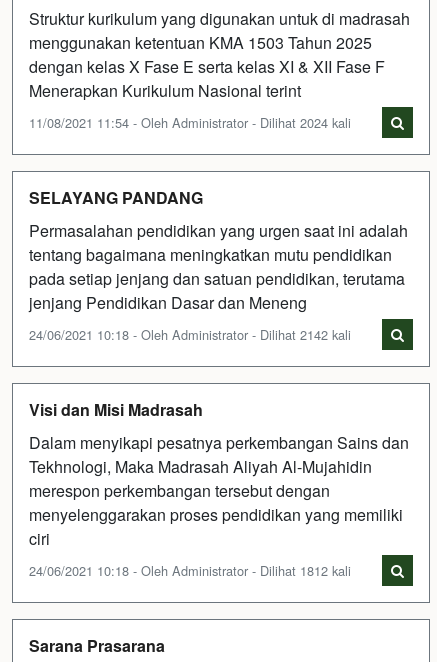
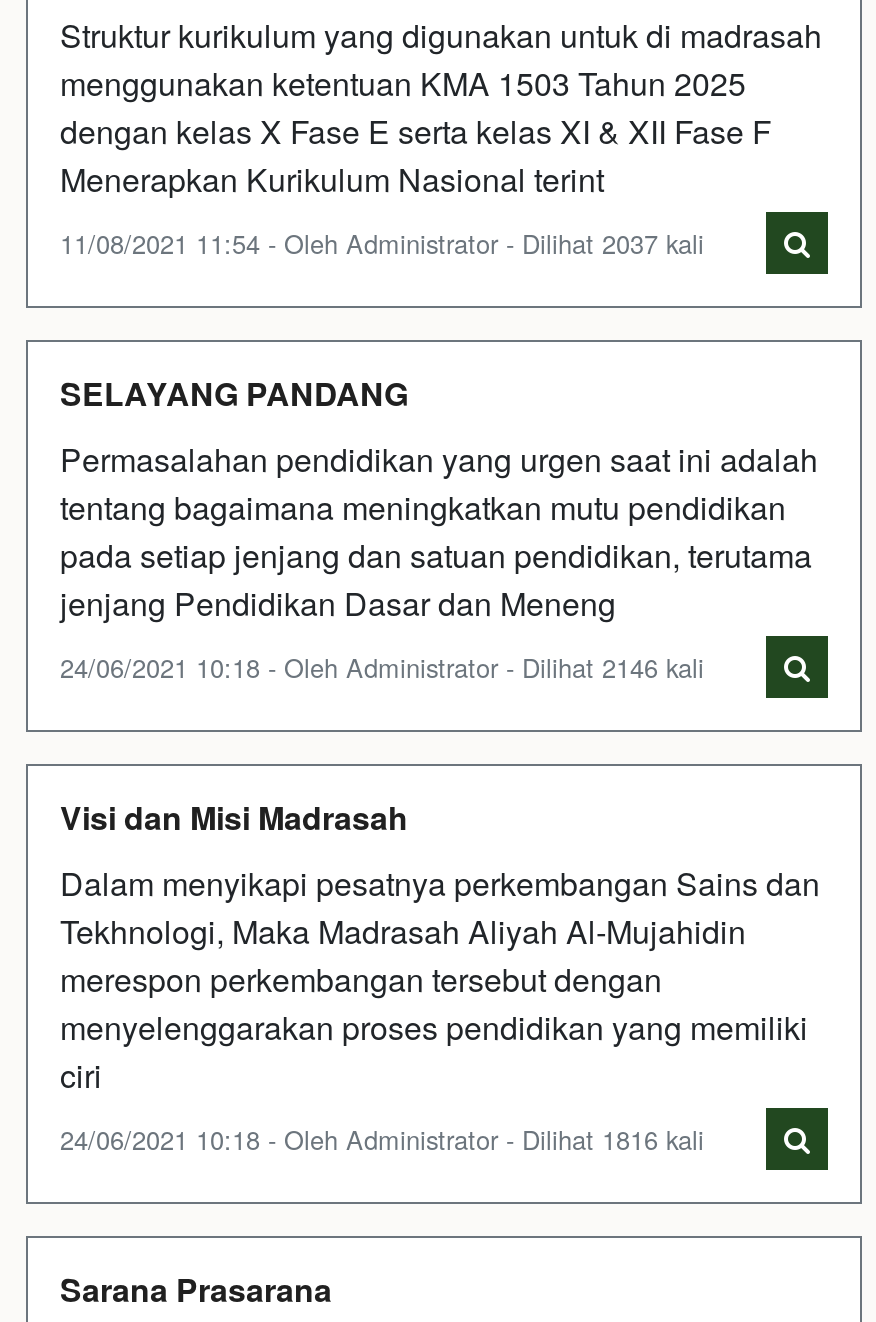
- 11/08/2021 11:54 - Oleh Administrator - Dilihat 2024 kali
+ 11/08/2021 11:54 - Oleh Administrator - Dilihat 2037 kali

- 24/06/2021 10:18 - Oleh Administrator - Dilihat 2142 kali
+ 24/06/2021 10:18 - Oleh Administrator - Dilihat 2146 kali

- 24/06/2021 10:18 - Oleh Administrator - Dilihat 1812 kali
+ 24/06/2021 10:18 - Oleh Administrator - Dilihat 1816 kali
